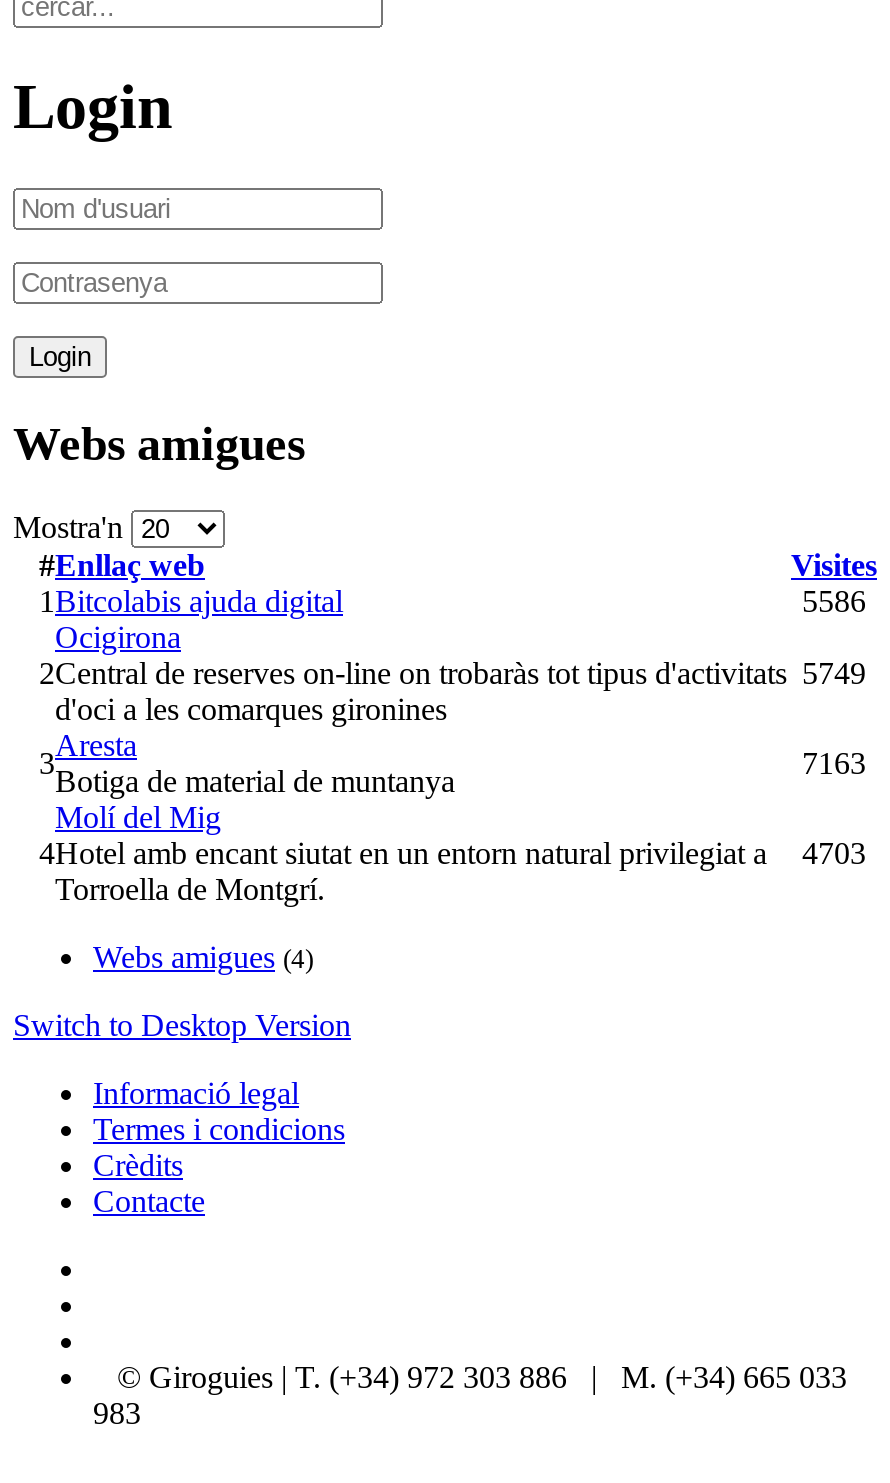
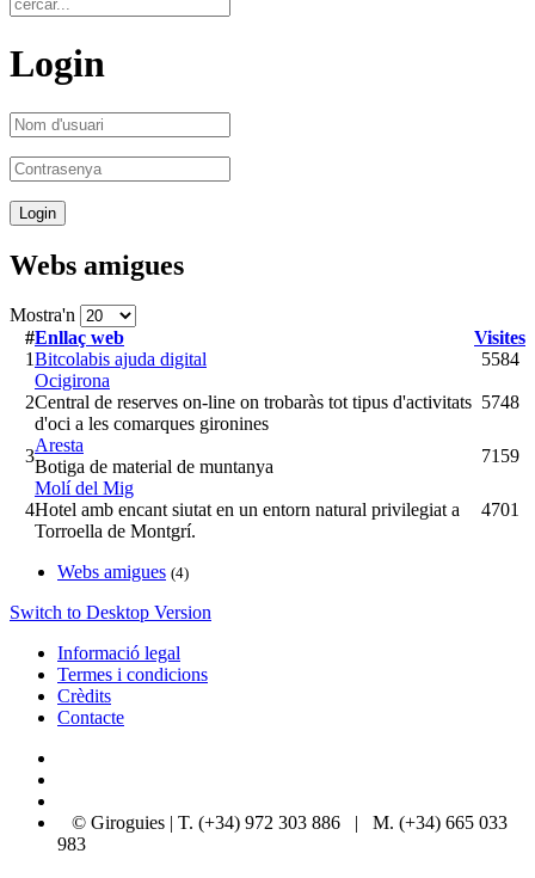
- 5586
+ 5584

- 2 Central de reserves on-line on trobaràs tot tipus d'activitats 5749
+ 2 Central de reserves on-line on trobaràs tot tipus d'activitats 5748

- 7163
+ 7159

- 4 Hotel amb encant siutat en un entorn natural privilegiat a 4703
+ 4 Hotel amb encant siutat en un entorn natural privilegiat a 4701
